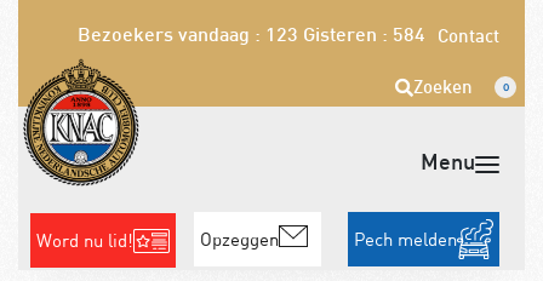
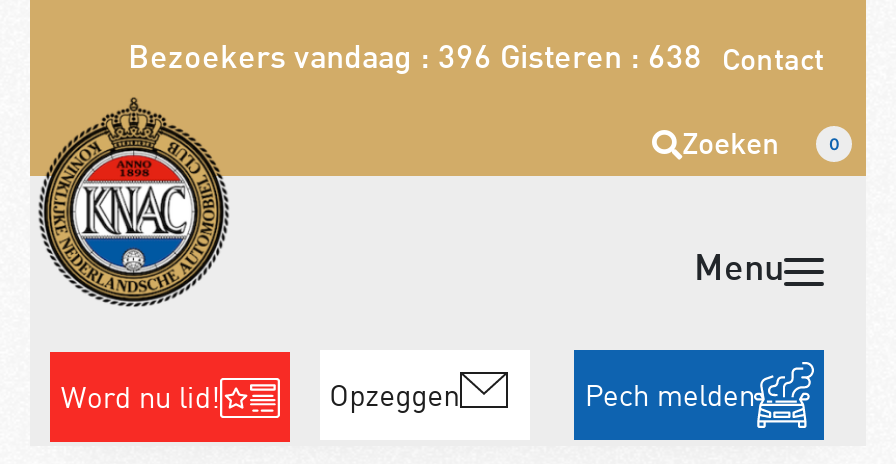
- Bezoekers vandaag : 123 Gisteren : 584
+ Bezoekers vandaag : 396 Gisteren : 638
